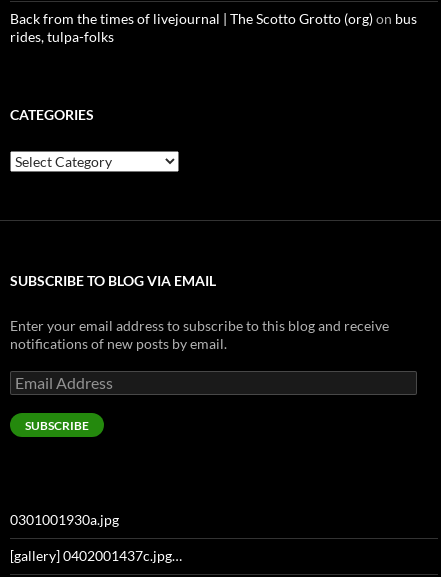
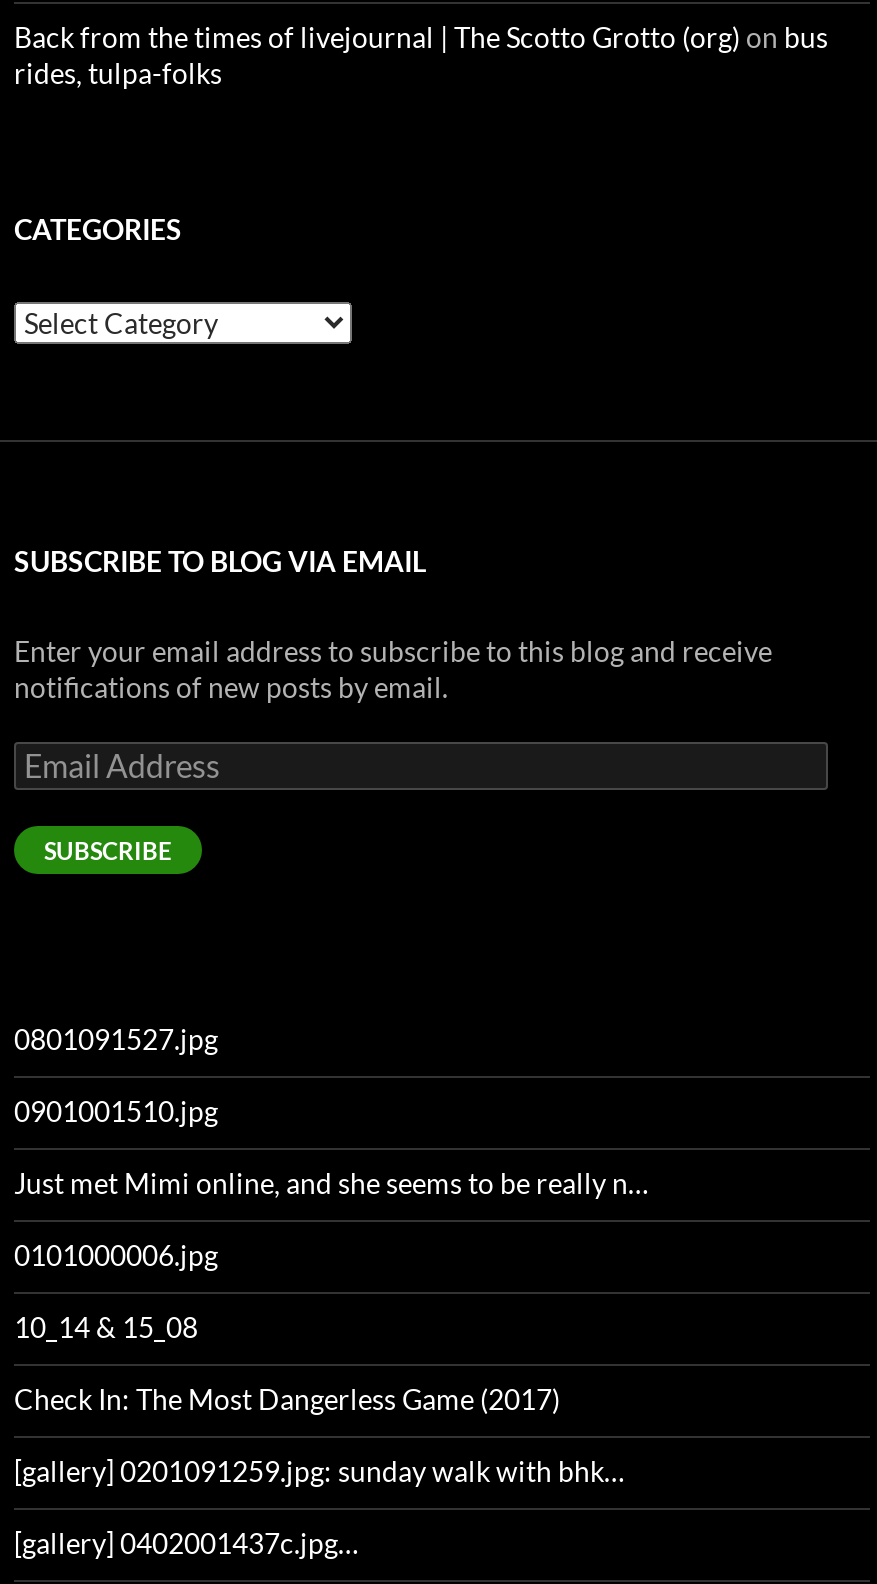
- 0301001930a.jpg
+ 0801091527.jpg
+ 0901001510.jpg
+ Just met Mimi online, and she seems to be really n…
+ 0101000006.jpg
+ 10_14 & 15_08
+ Check In: The Most Dangerless Game (2017)
+ [gallery] 0201091259.jpg: sunday walk with bhk…
